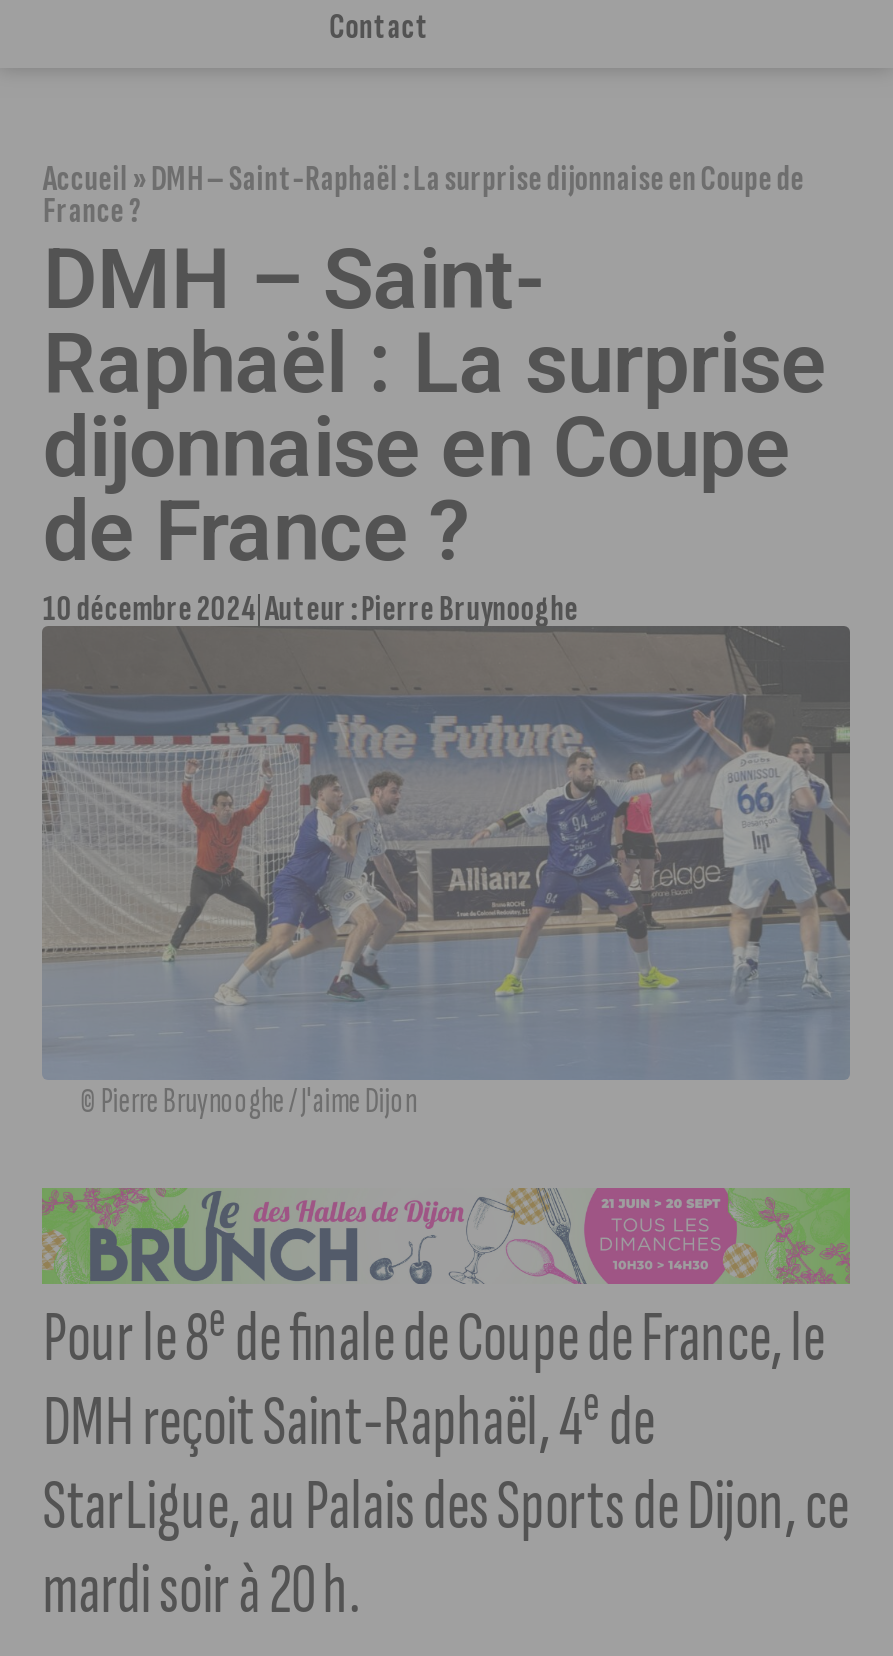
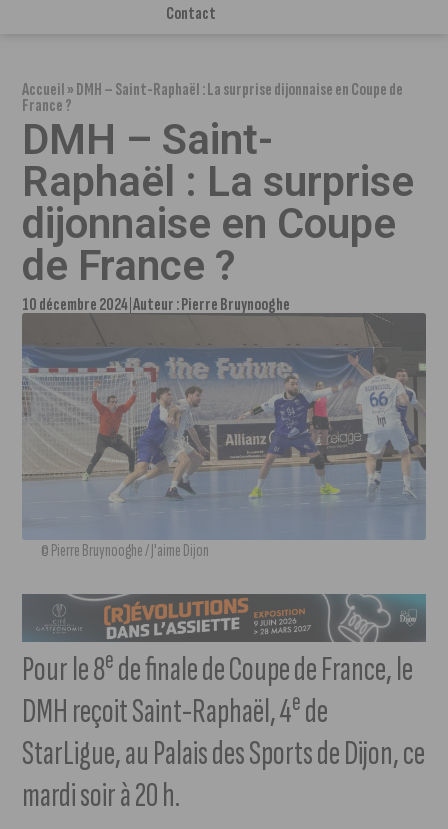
- [image]
+ [image]
